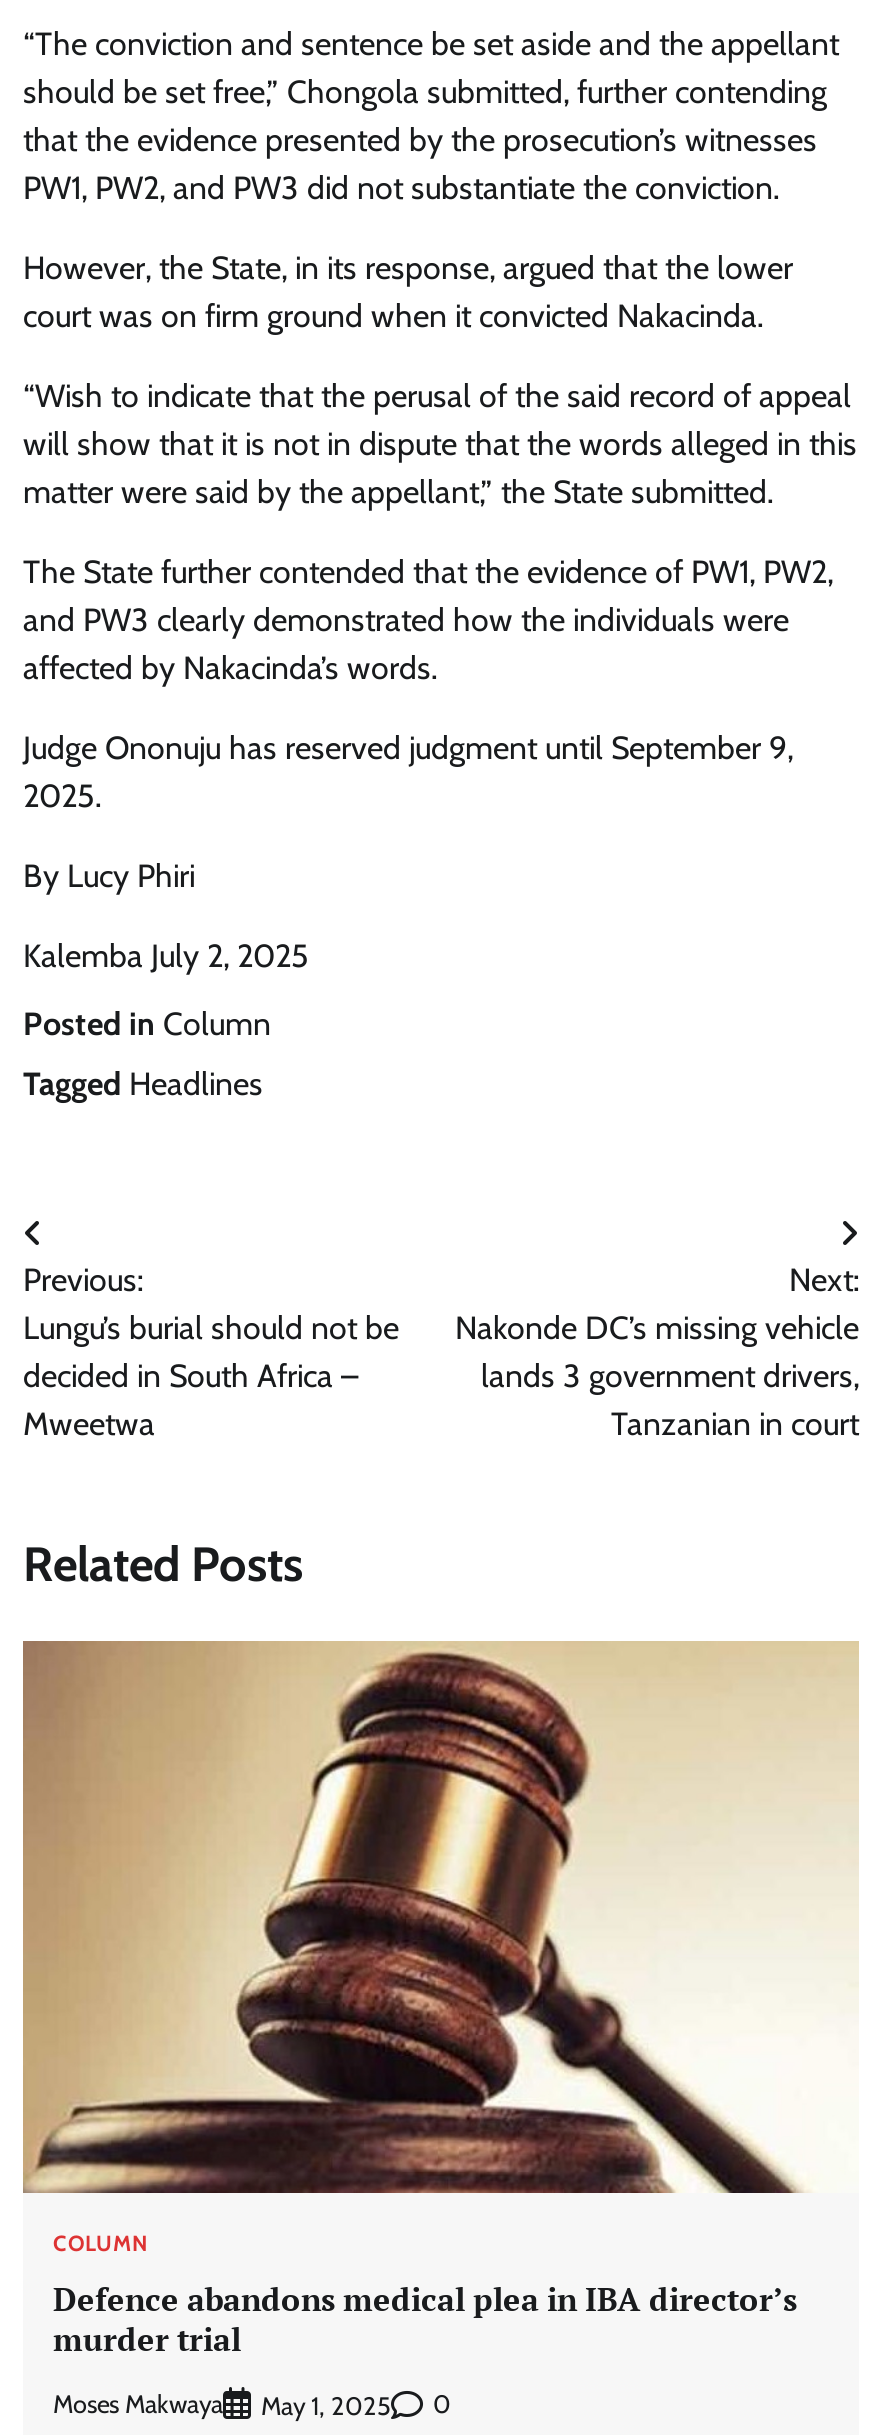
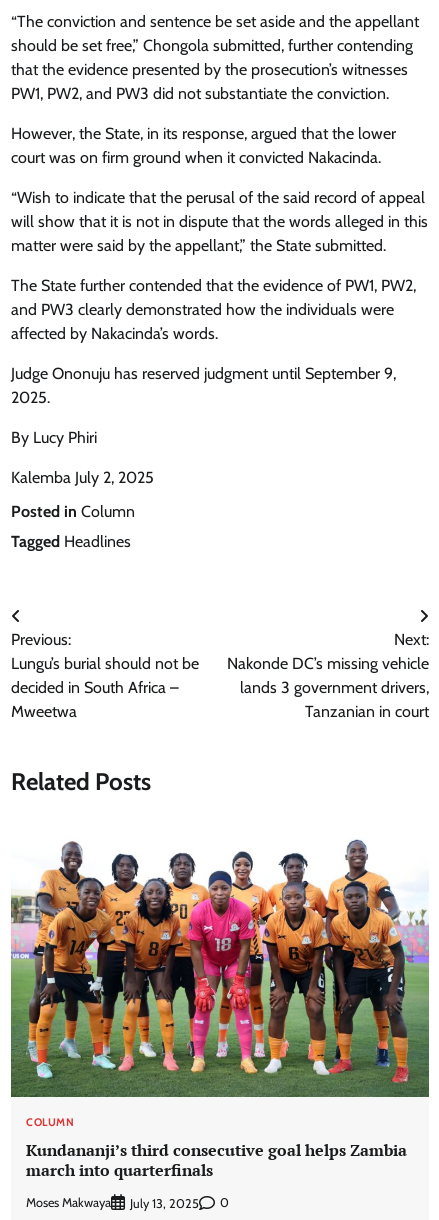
- [image]
+ [image]

- Defence abandons medical plea in IBA director’s
- murder trial
+ Kundananji’s third consecutive goal helps Zambia
+ march into quarterfinals

- May 1, 2025
+ July 13, 2025
